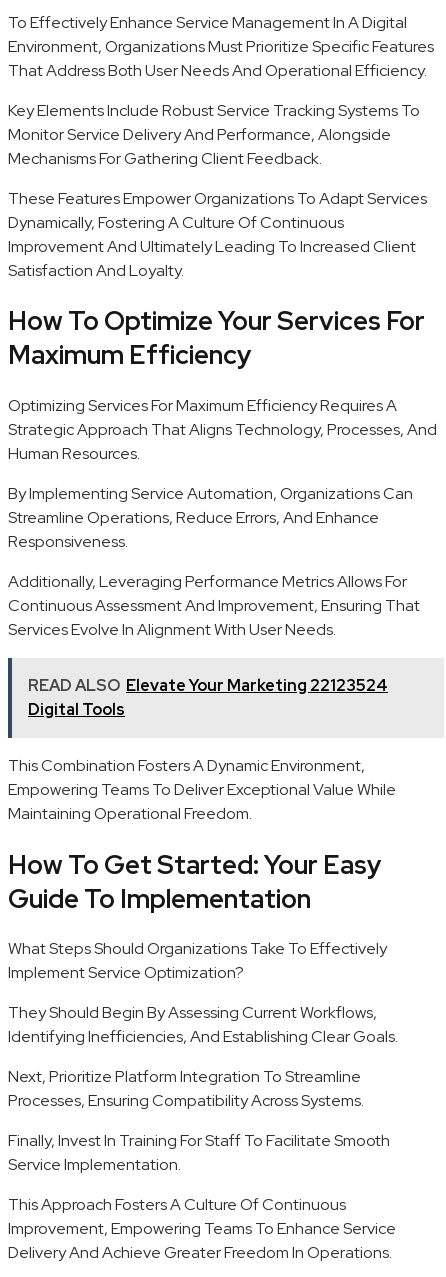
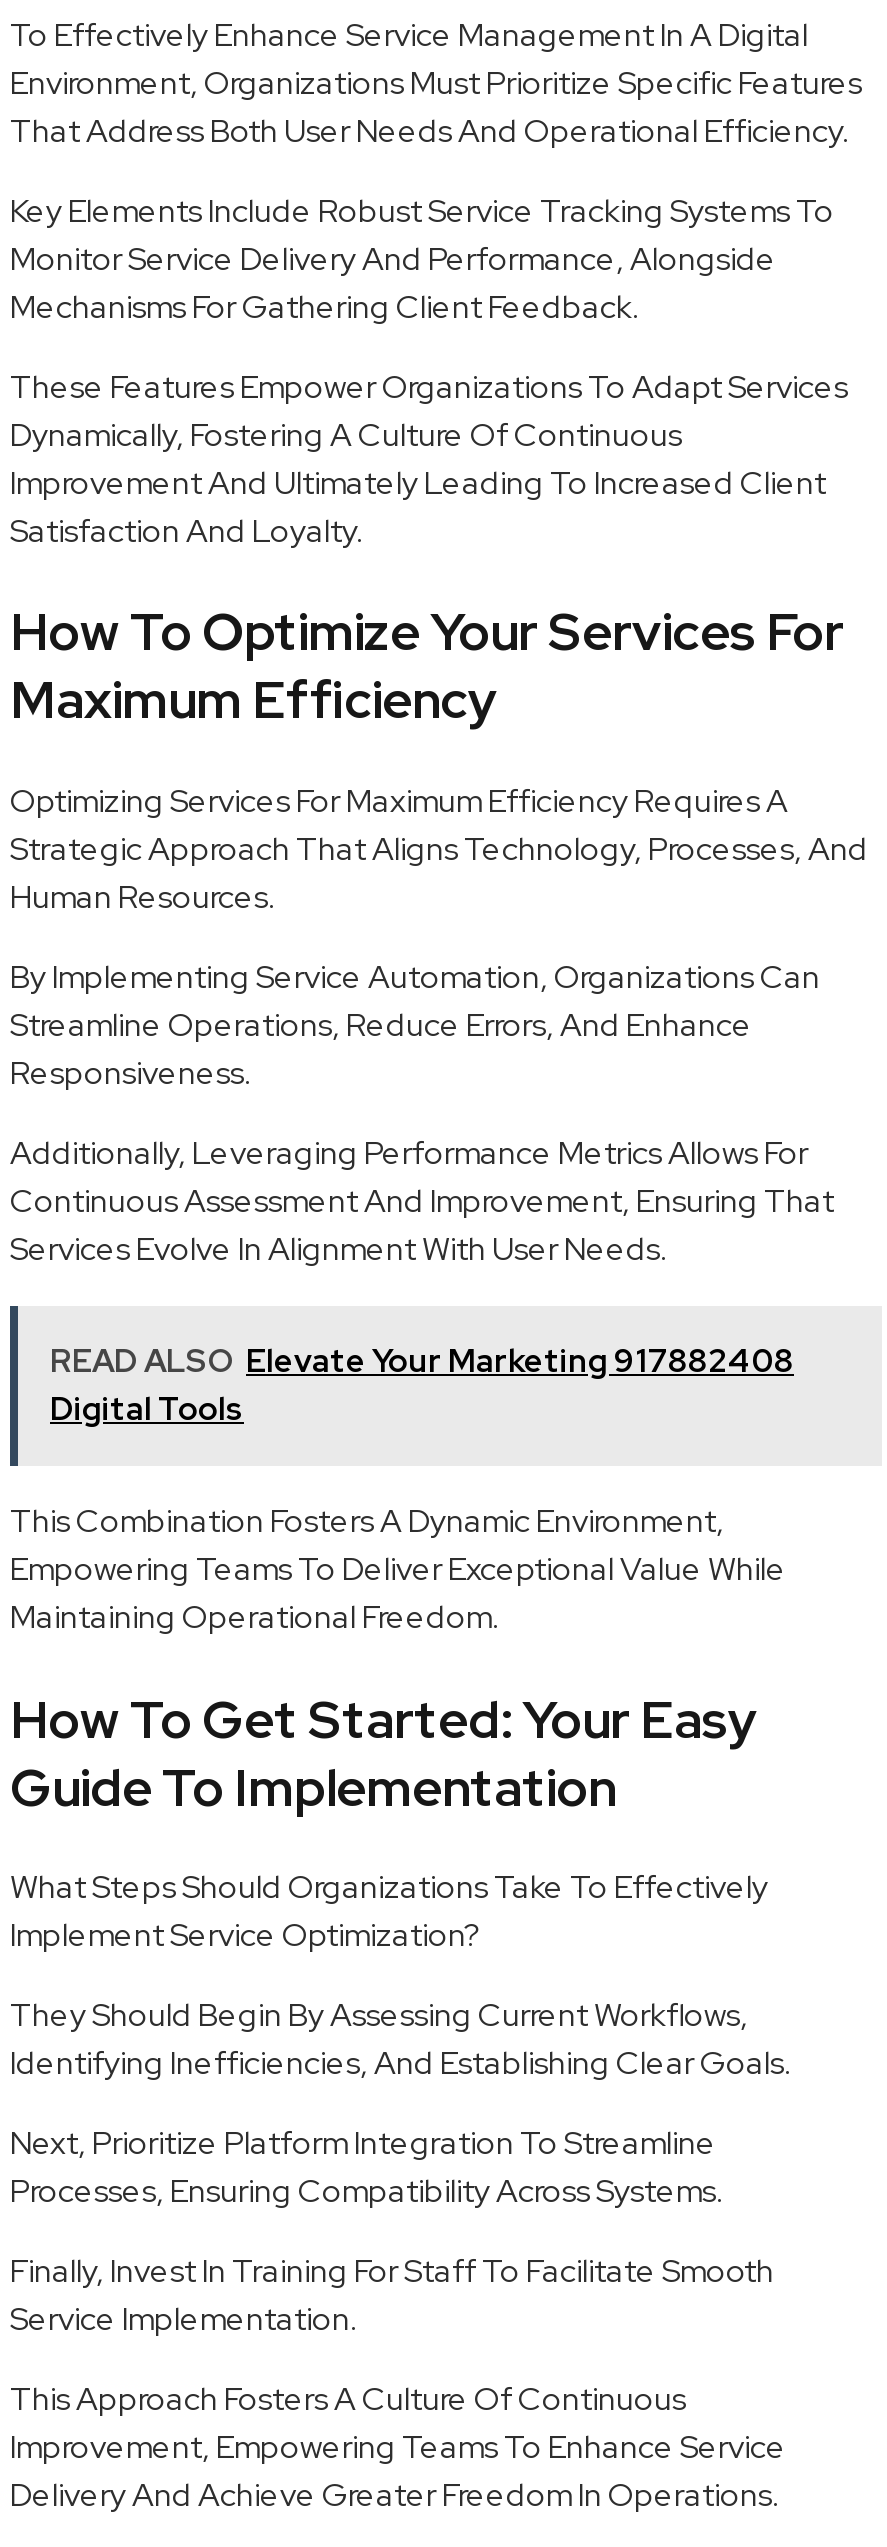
- READ ALSO Elevate Your Marketing 22123524
+ READ ALSO Elevate Your Marketing 917882408
